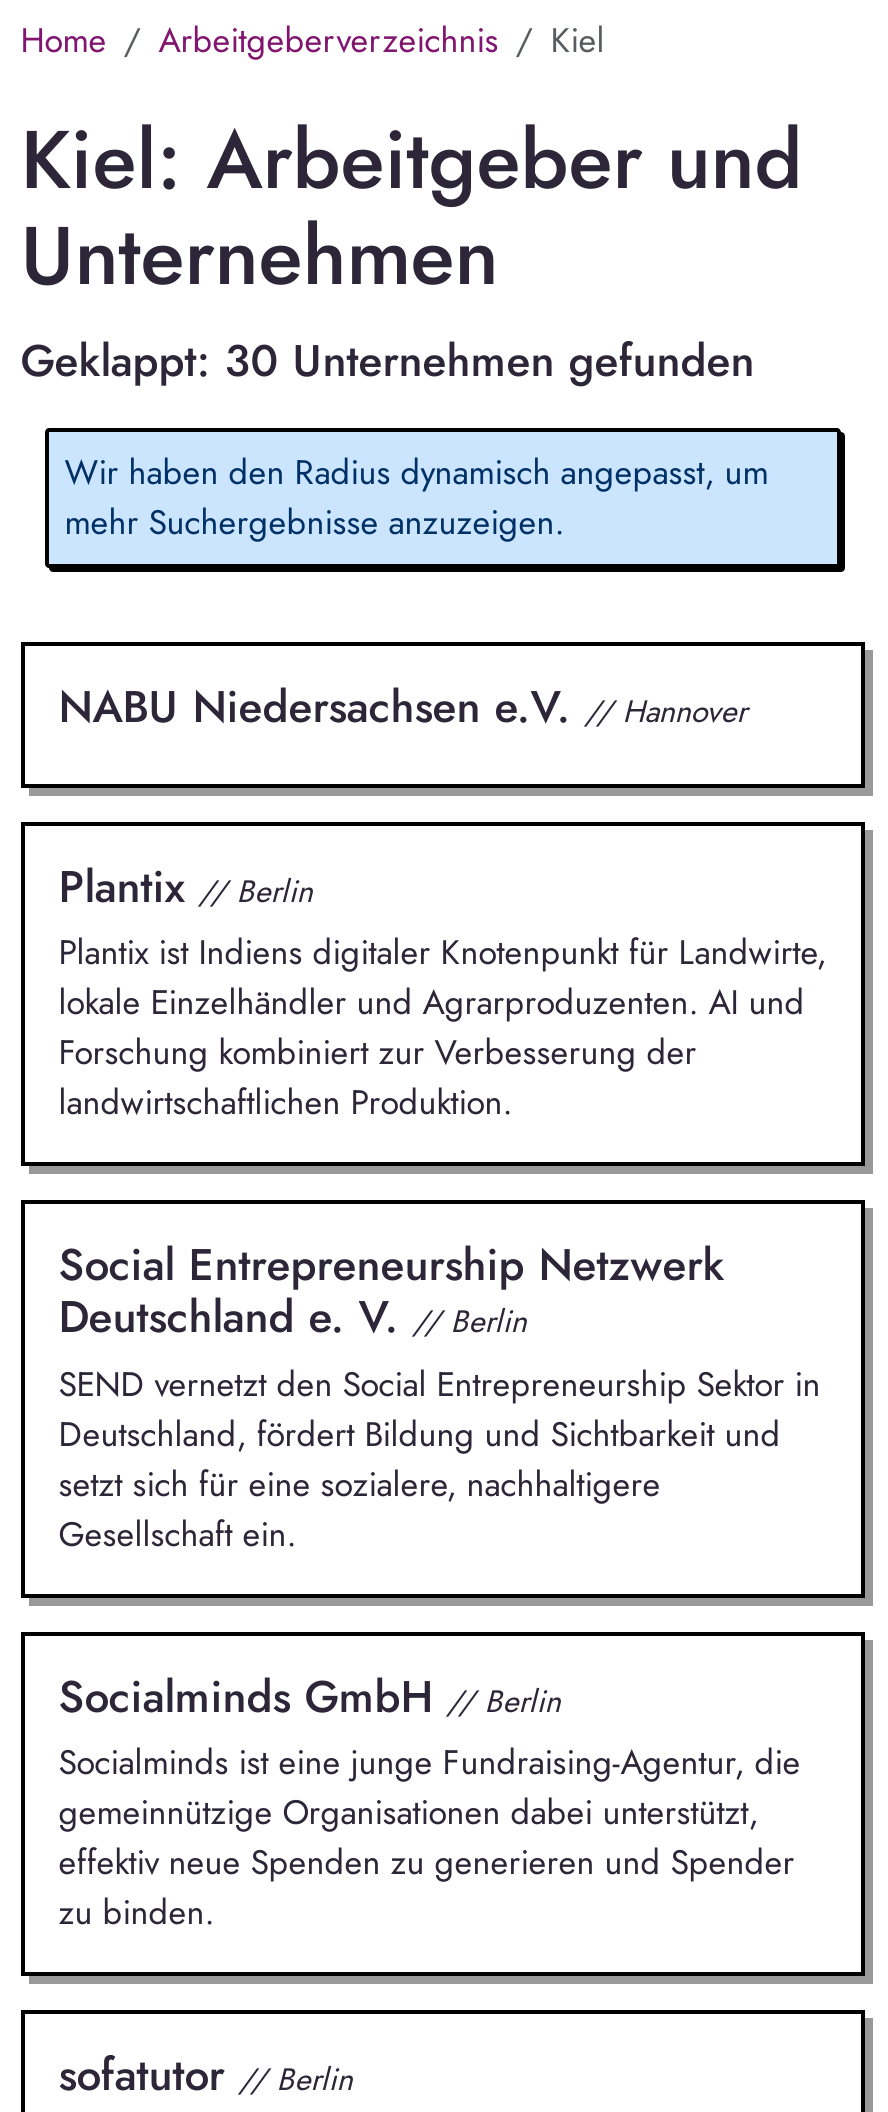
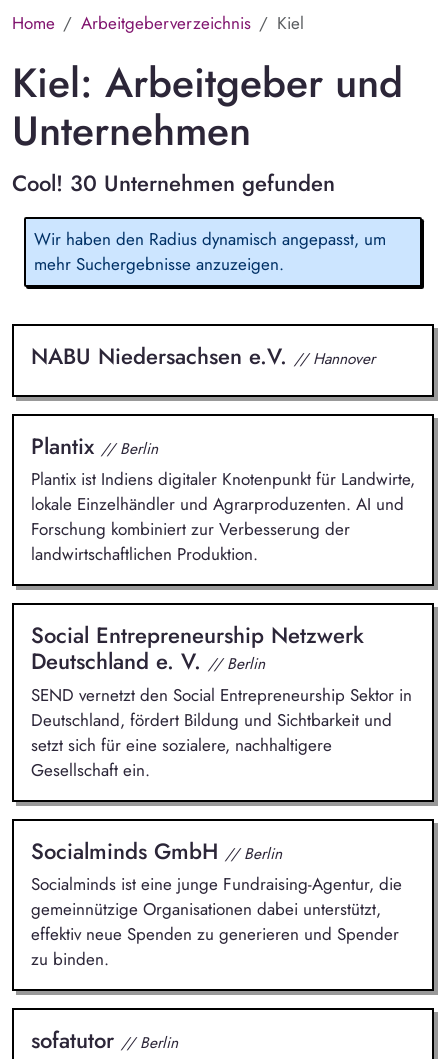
- Geklappt: 30 Unternehmen gefunden
+ Cool! 30 Unternehmen gefunden
